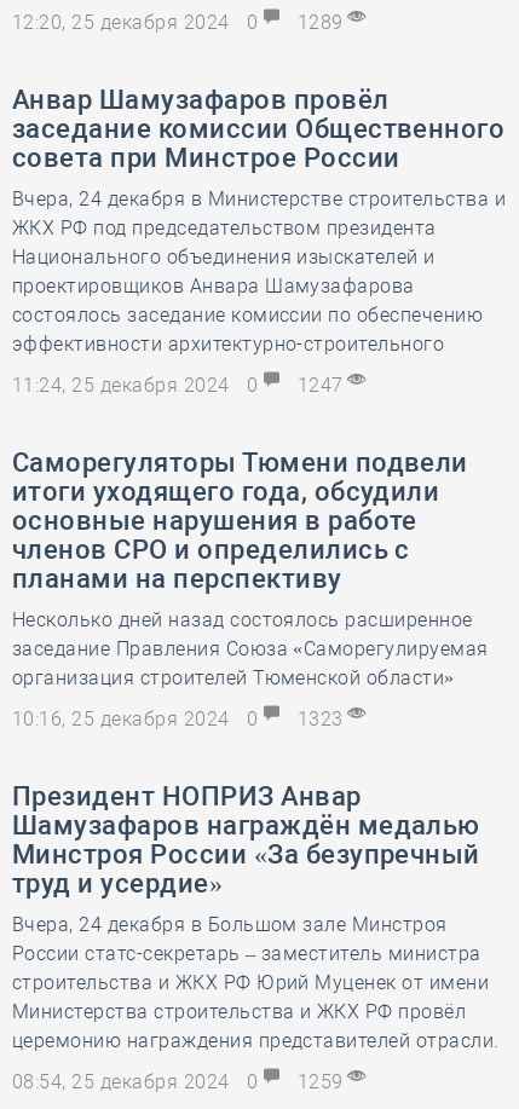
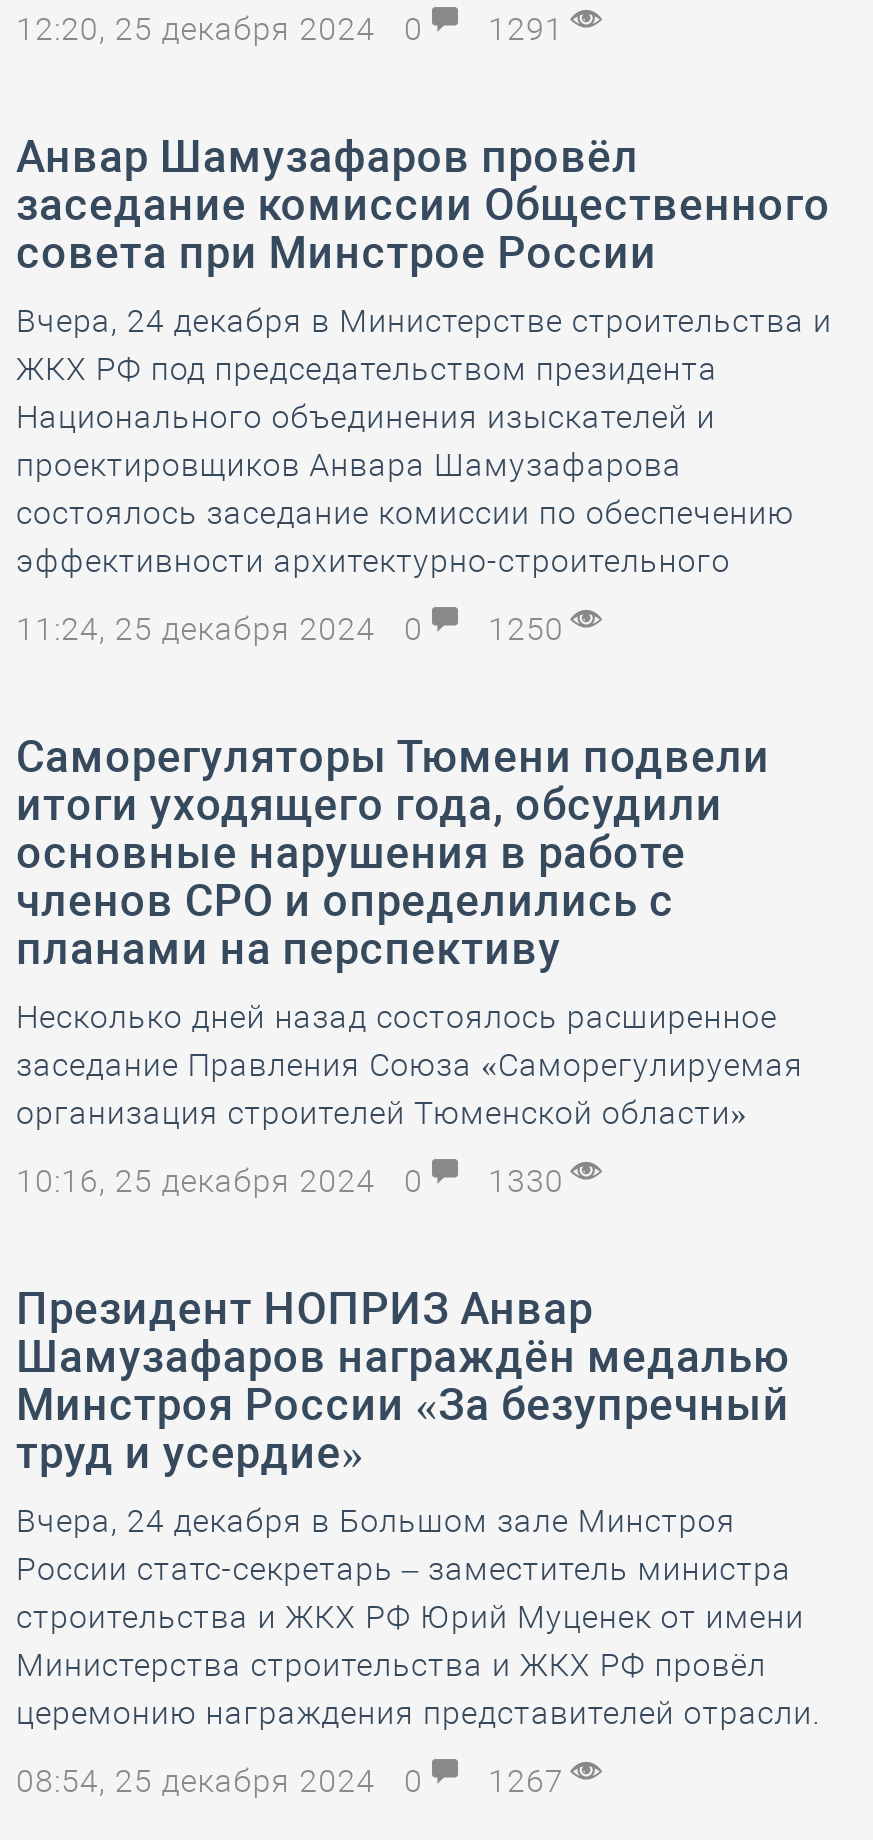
- 12:20, 25 декабря 2024 0 1289
+ 12:20, 25 декабря 2024 0 1291

- 11:24, 25 декабря 2024 0 1247
+ 11:24, 25 декабря 2024 0 1250

- 10:16, 25 декабря 2024 0 1323
+ 10:16, 25 декабря 2024 0 1330

- 08:54, 25 декабря 2024 0 1259
+ 08:54, 25 декабря 2024 0 1267
